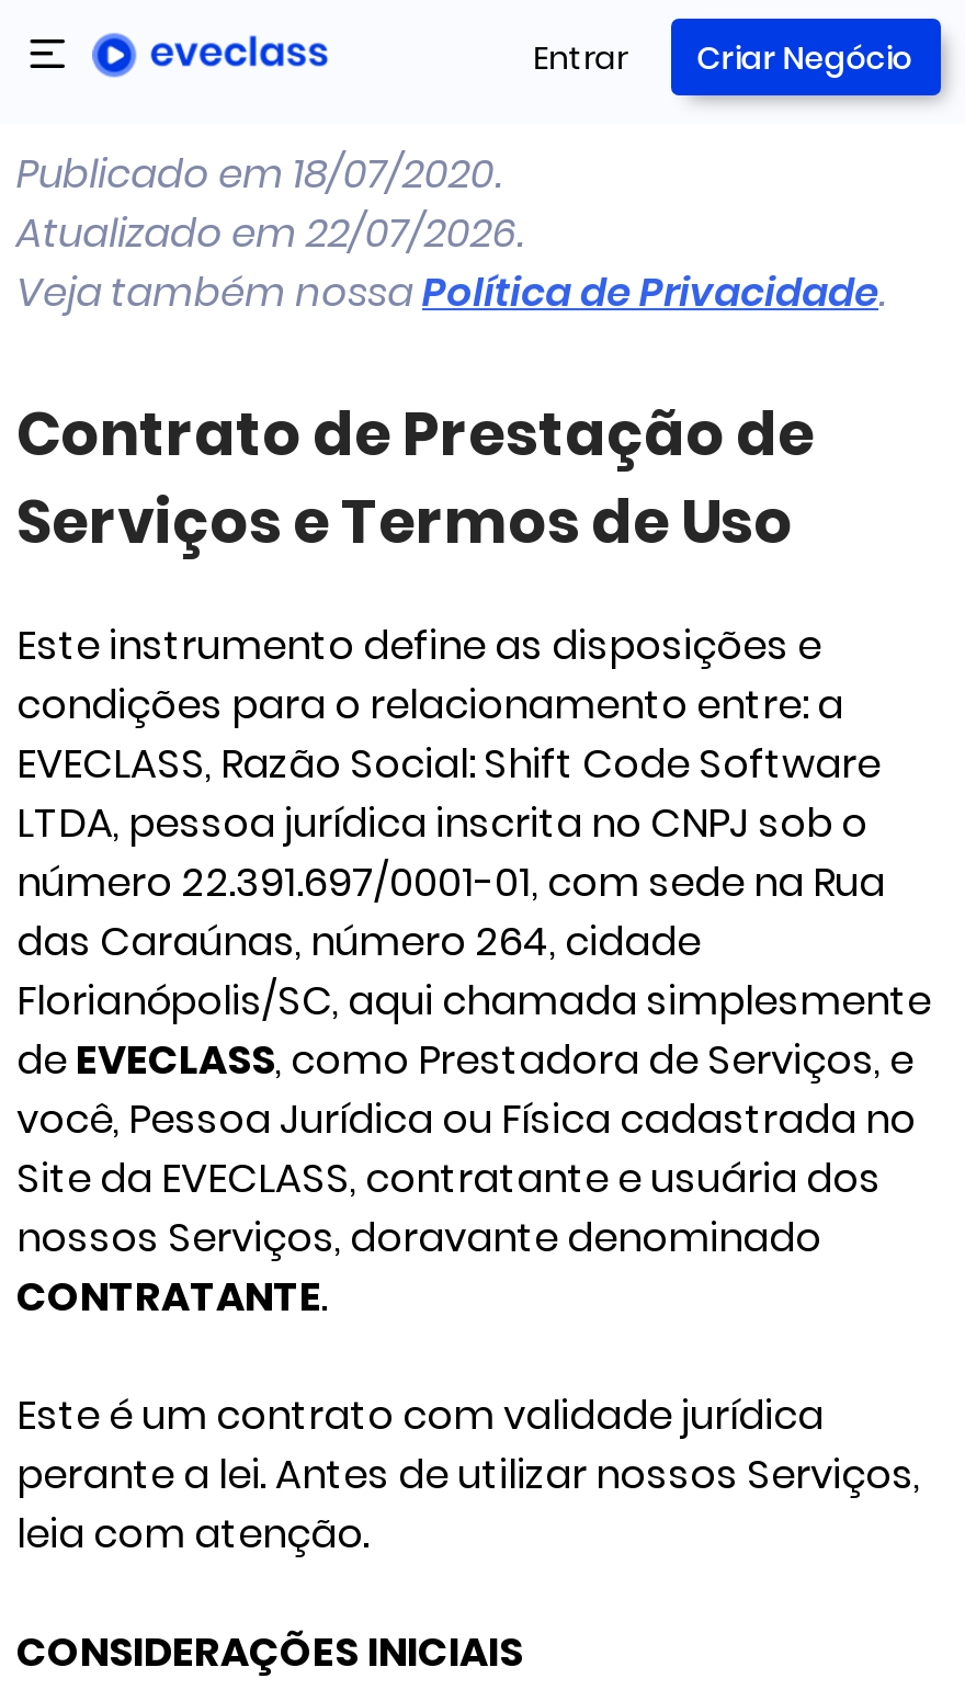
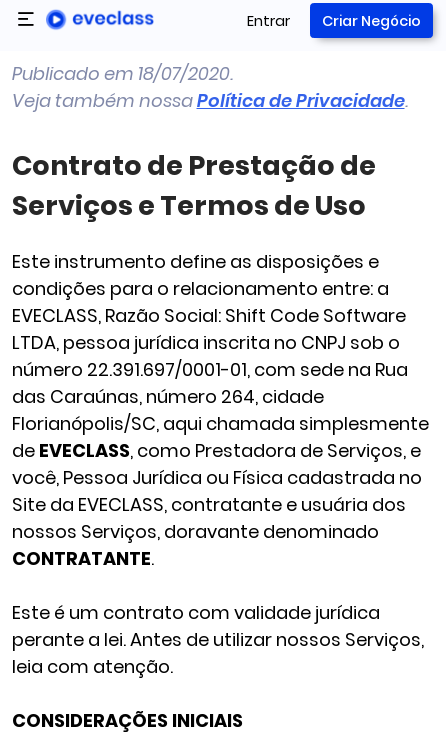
- Atualizado em 22/07/2026.
